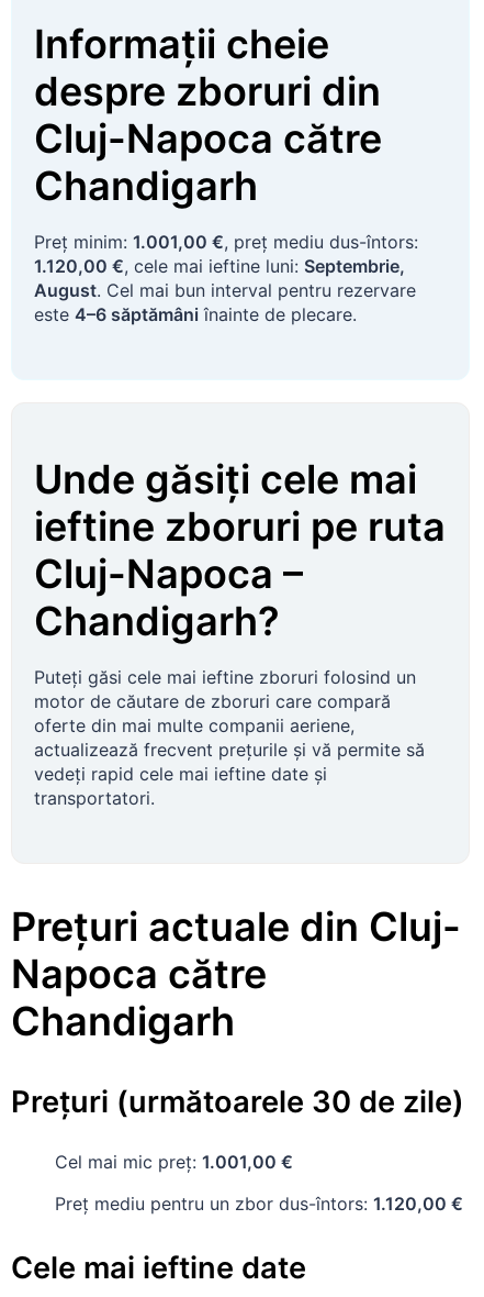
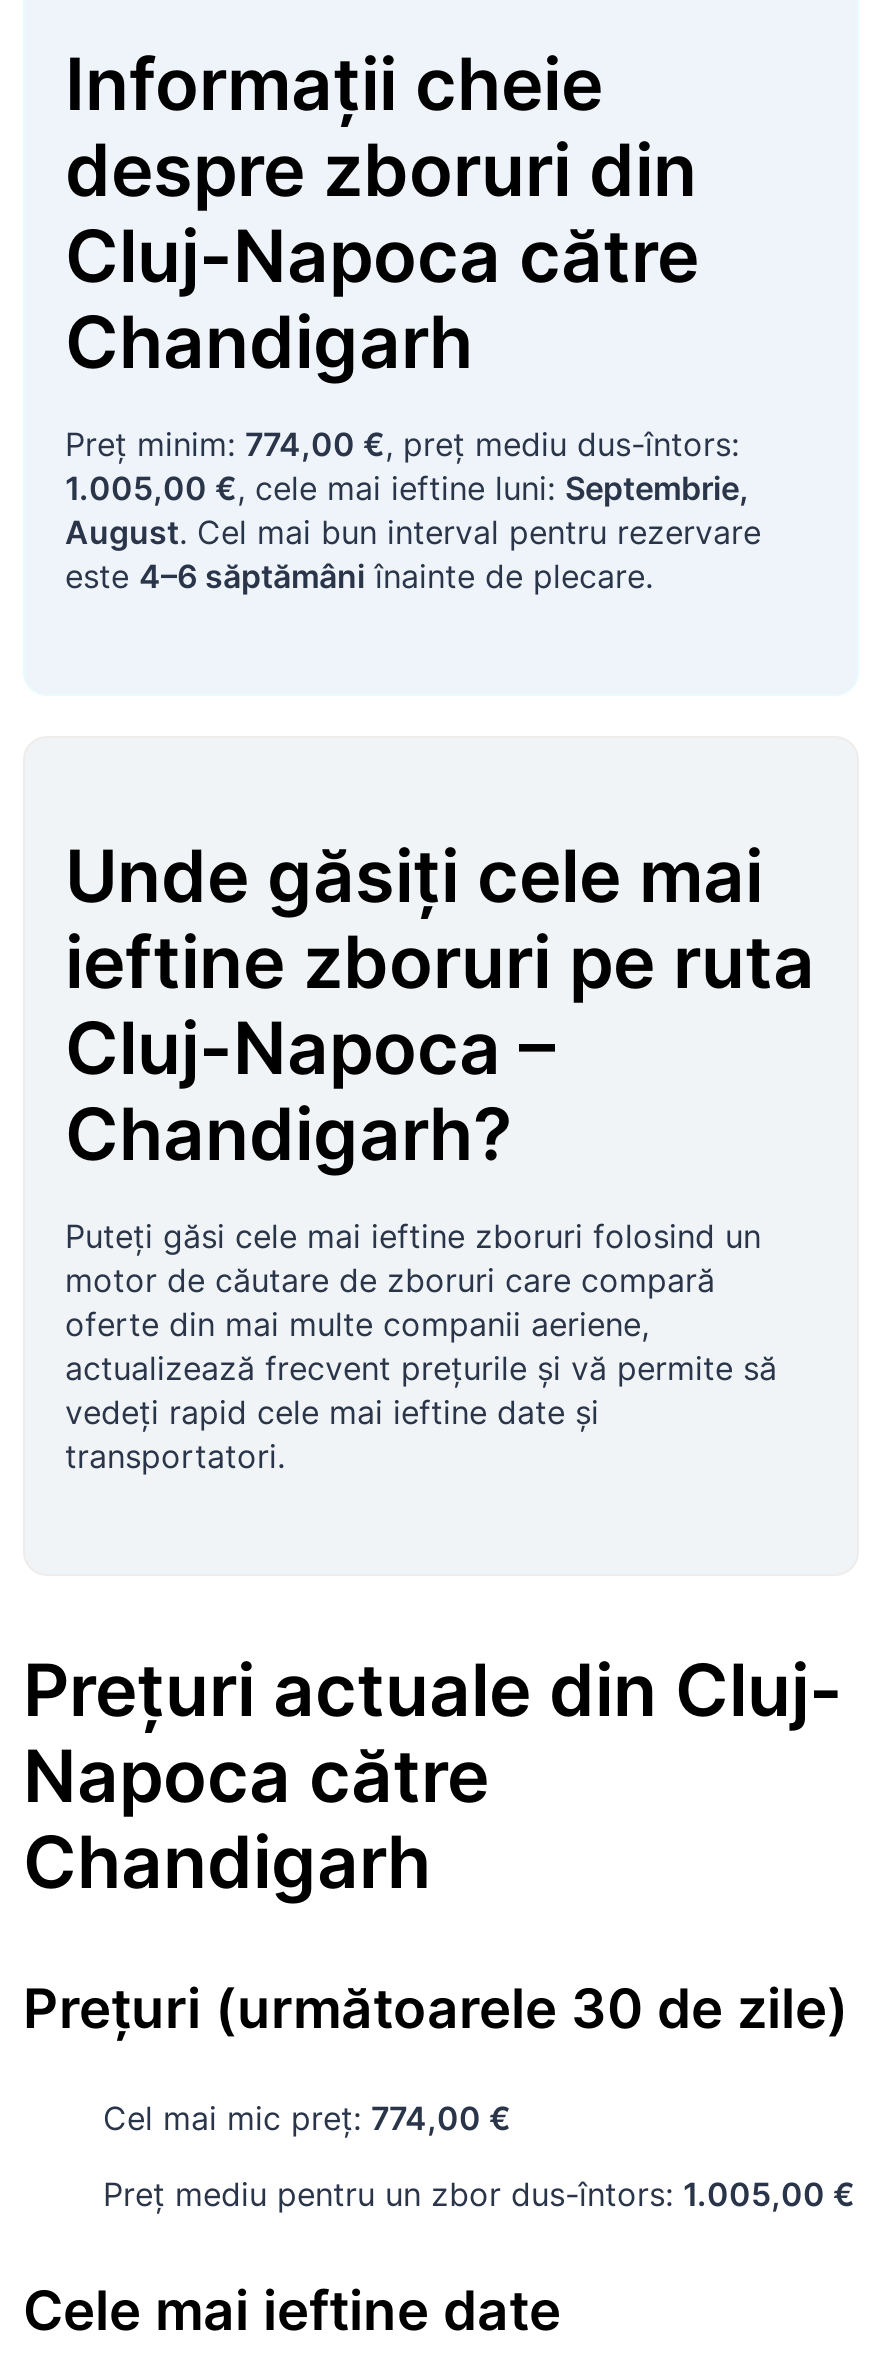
- Preț minim: 1.001,00 €, preț mediu dus-întors:
+ Preț minim: 774,00 €, preț mediu dus-întors:

- 1.120,00 €, cele mai ieftine luni: Septembrie,
+ 1.005,00 €, cele mai ieftine luni: Septembrie,

- Cel mai mic preț: 1.001,00 €
+ Cel mai mic preț: 774,00 €

- Preț mediu pentru un zbor dus-întors: 1.120,00 €
+ Preț mediu pentru un zbor dus-întors: 1.005,00 €
